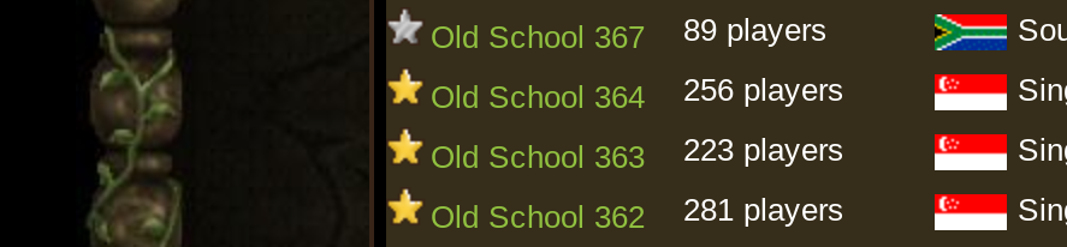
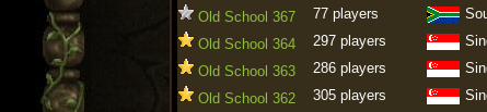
- Old School 367 89 players
+ Old School 367 77 players

- Old School 364 256 players
+ Old School 364 297 players

- Old School 363 223 players
+ Old School 363 286 players

- Old School 362 281 players
+ Old School 362 305 players
